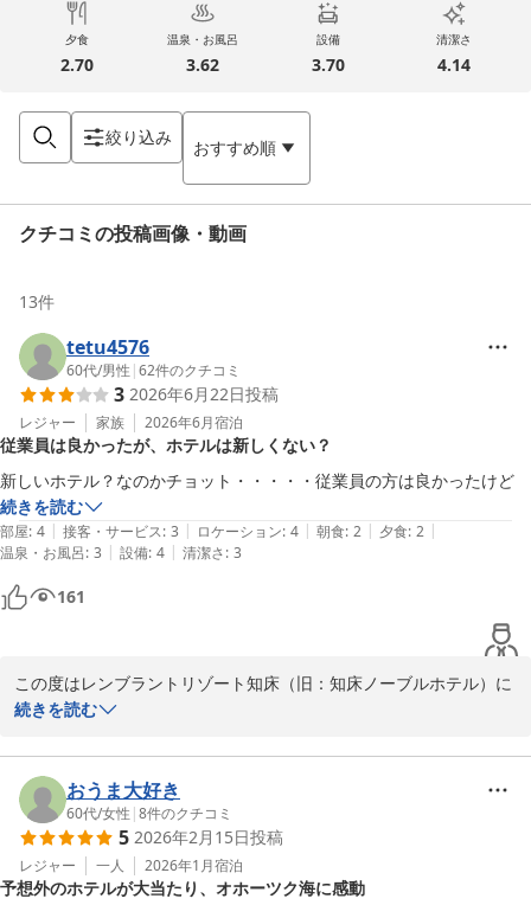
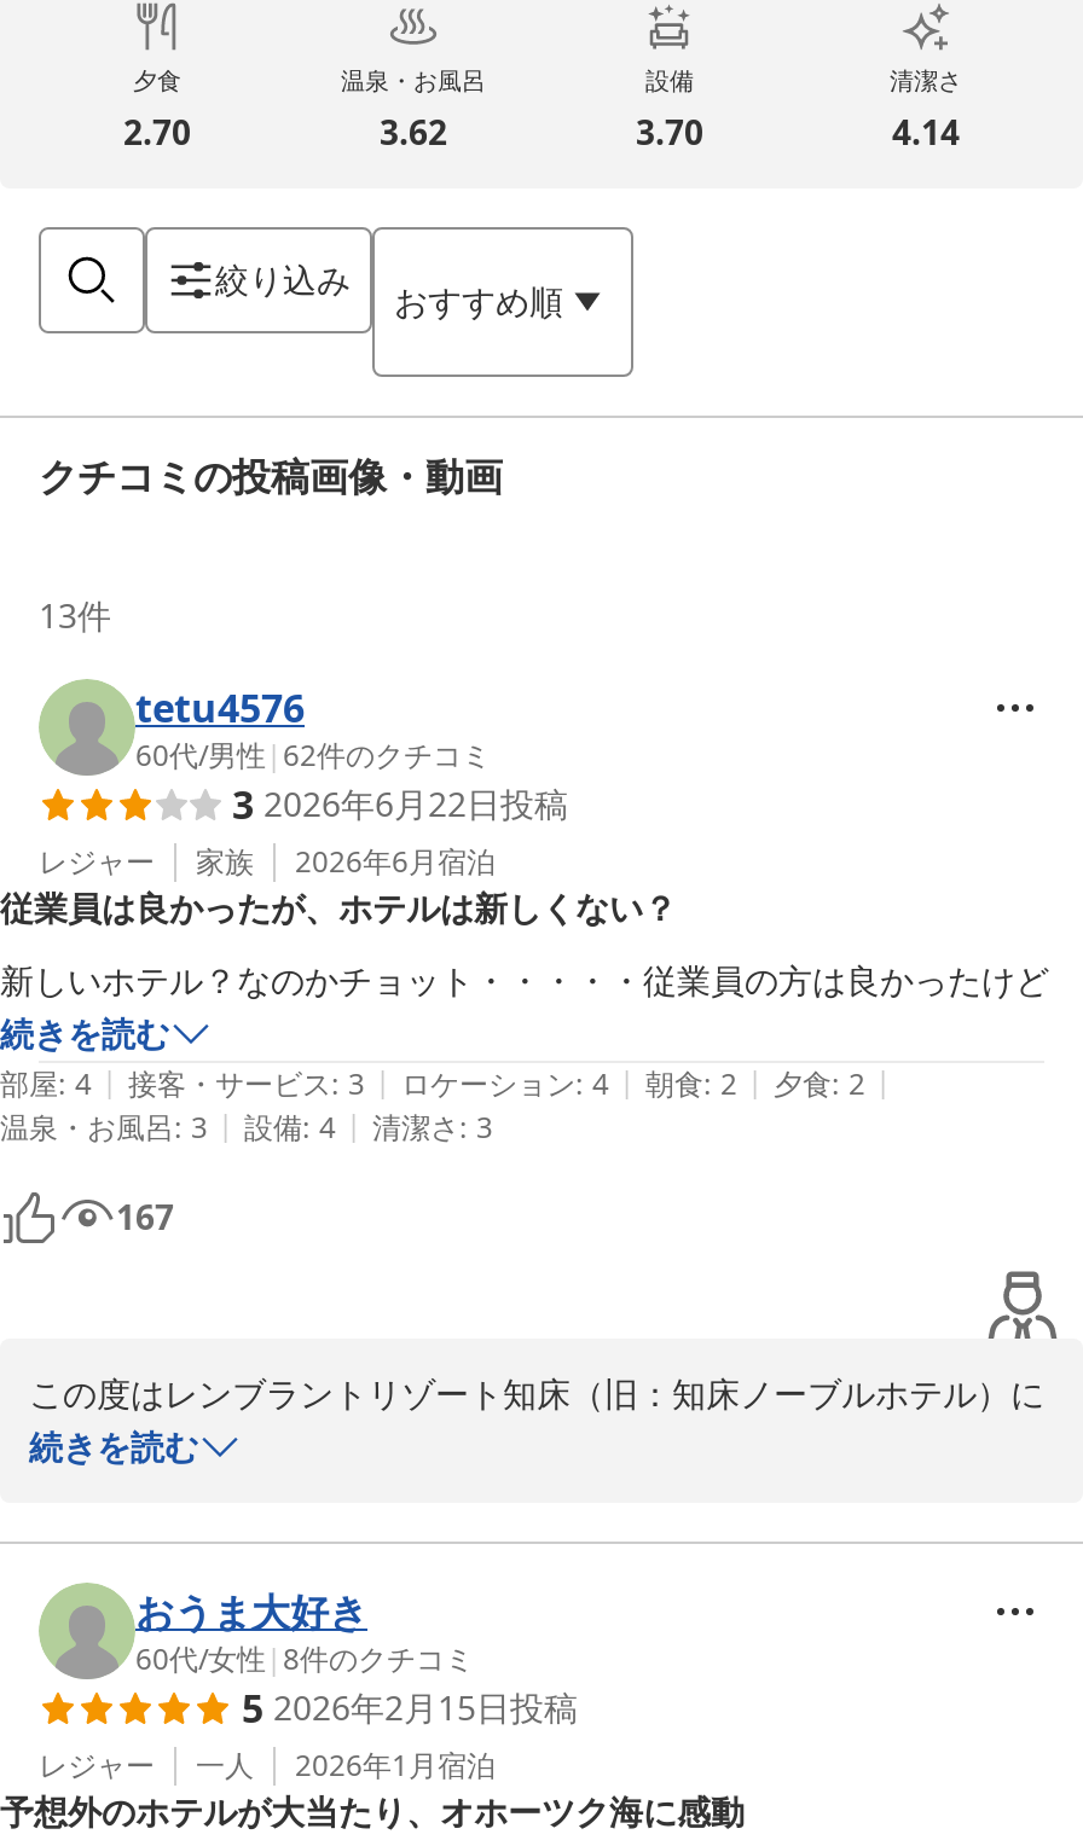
- 161
+ 167
